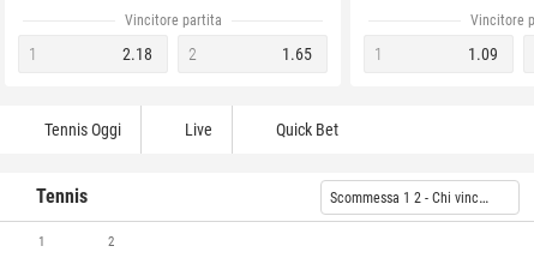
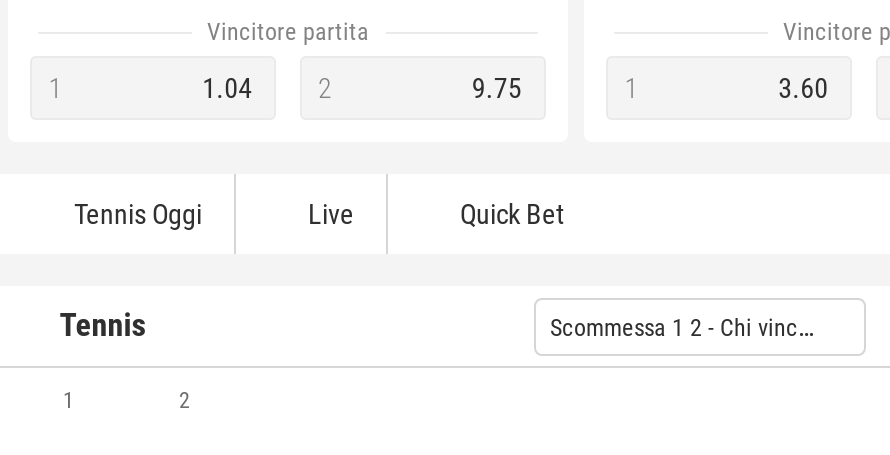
- 2.18
+ 1.04

- 1.65
+ 9.75

- 1.09
+ 3.60
